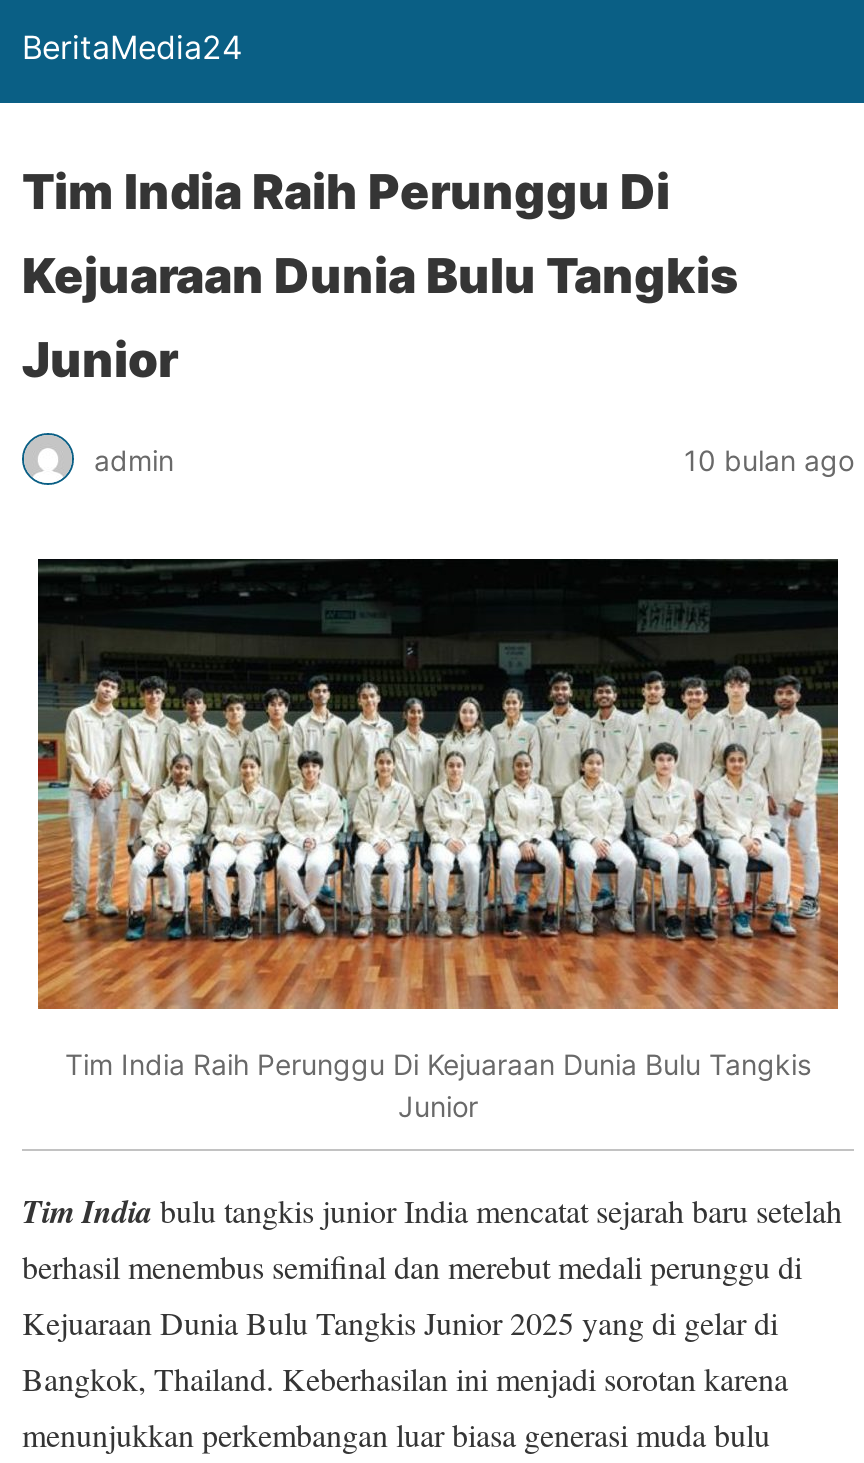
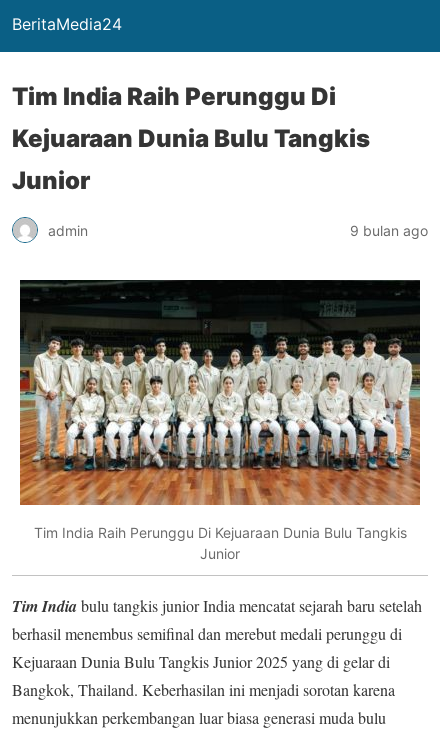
- 10 bulan ago
+ 9 bulan ago
